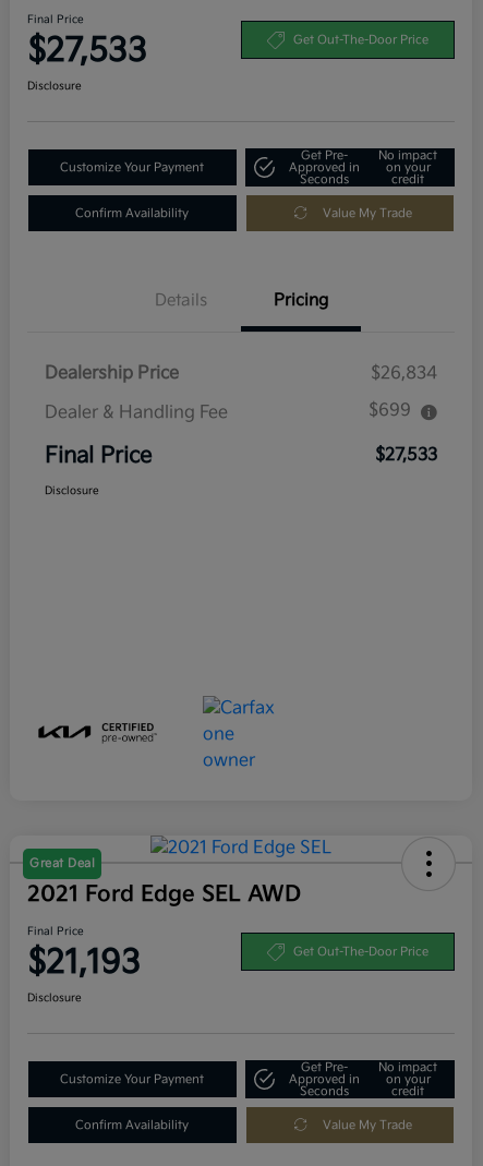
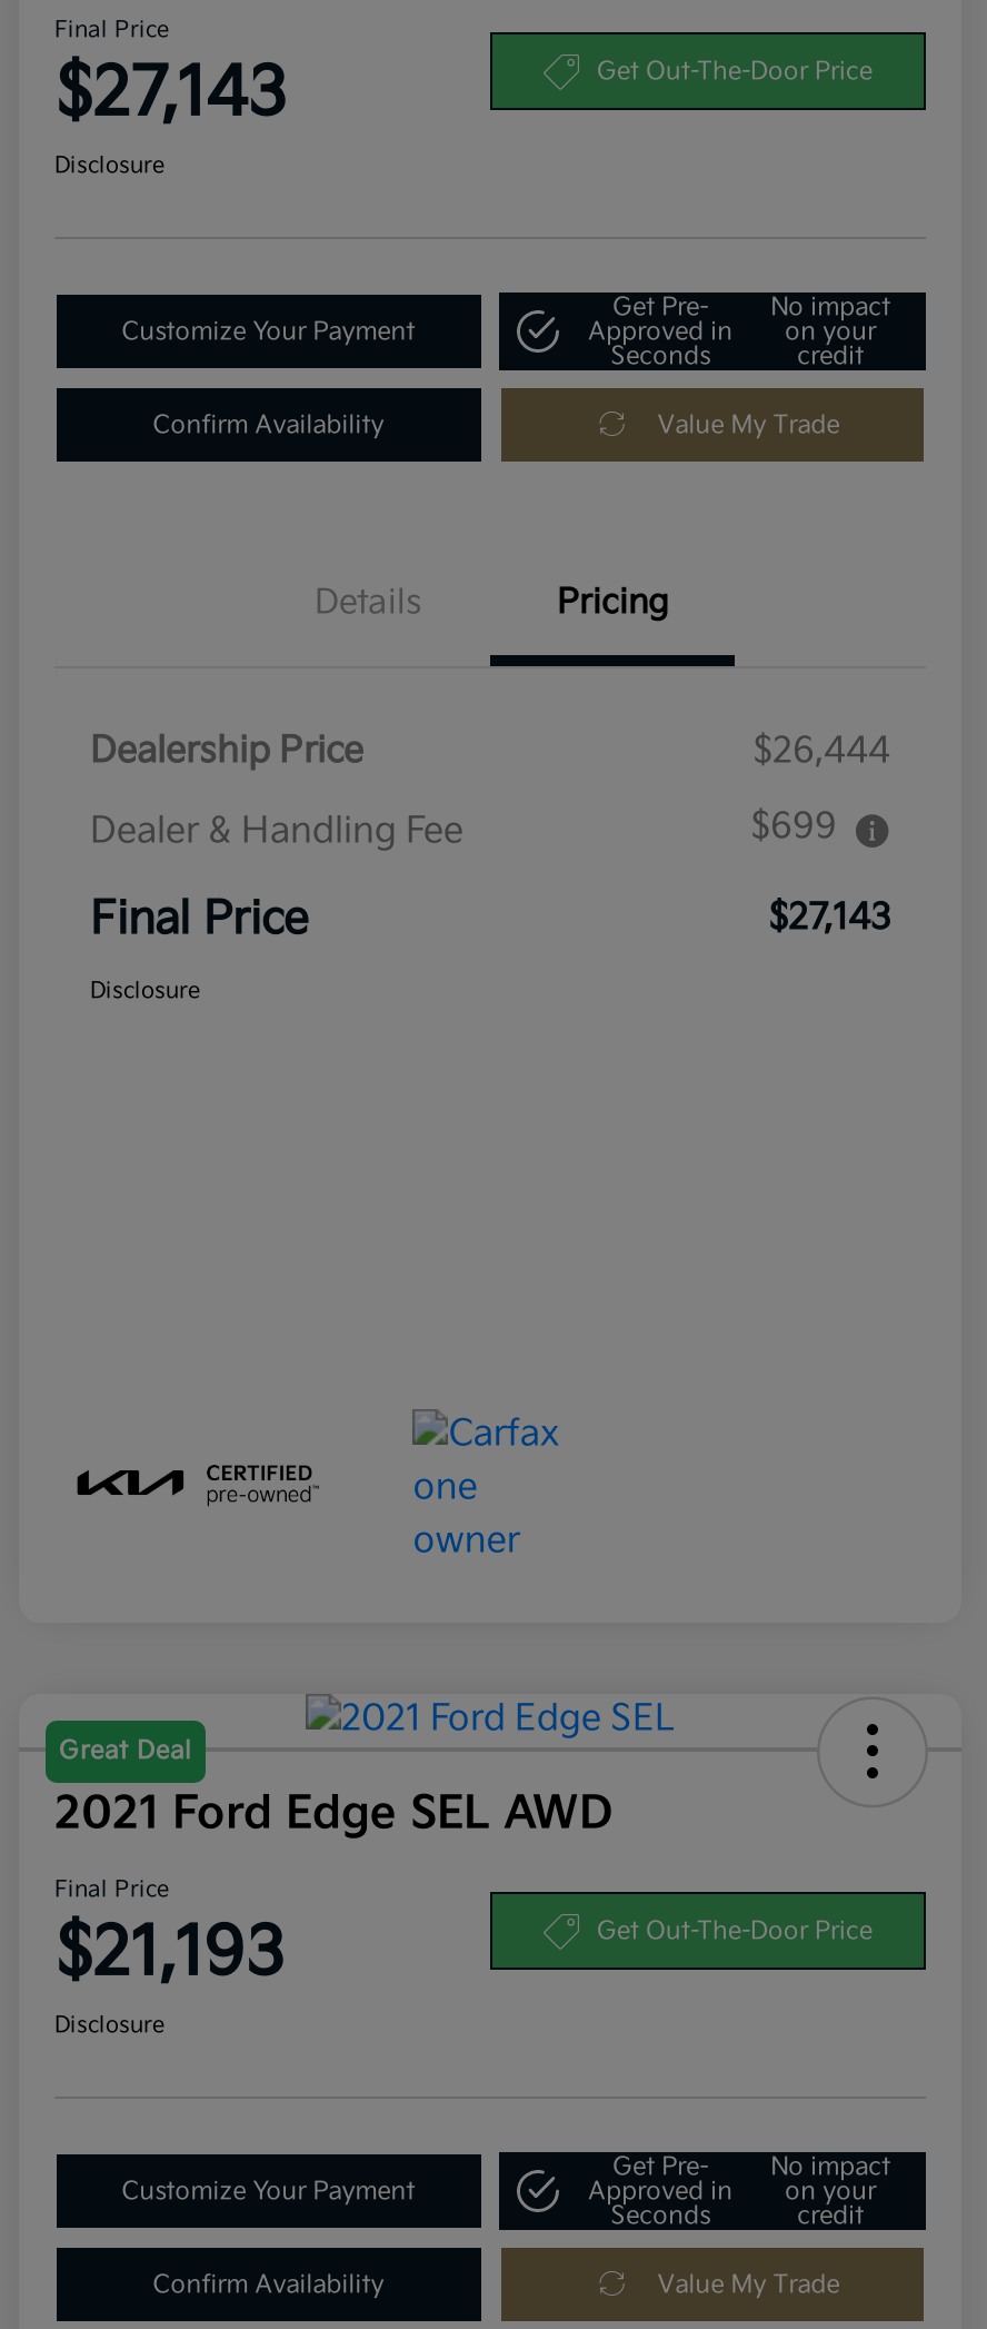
- $27,533
+ $27,143

- $26,834
+ $26,444

- $27,533
+ $27,143
